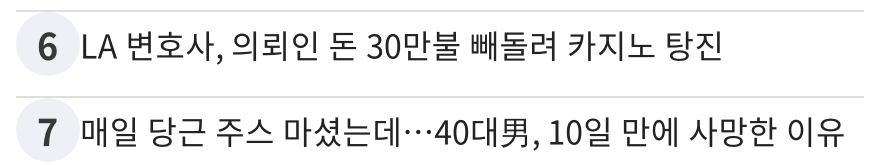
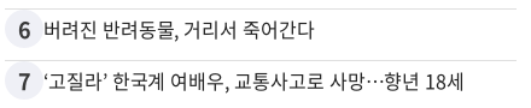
- 6 LA 변호사, 의뢰인 돈 30만불 빼돌려 카지노 탕진
+ 6 버려진 반려동물, 거리서 죽어간다

- 7 매일 당근 주스 마셨는데…40대男, 10일 만에 사망한 이유
+ 7 ‘고질라’ 한국계 여배우, 교통사고로 사망…향년 18세
